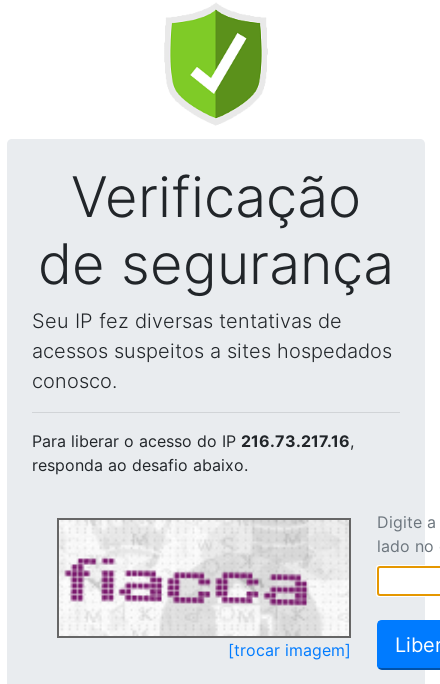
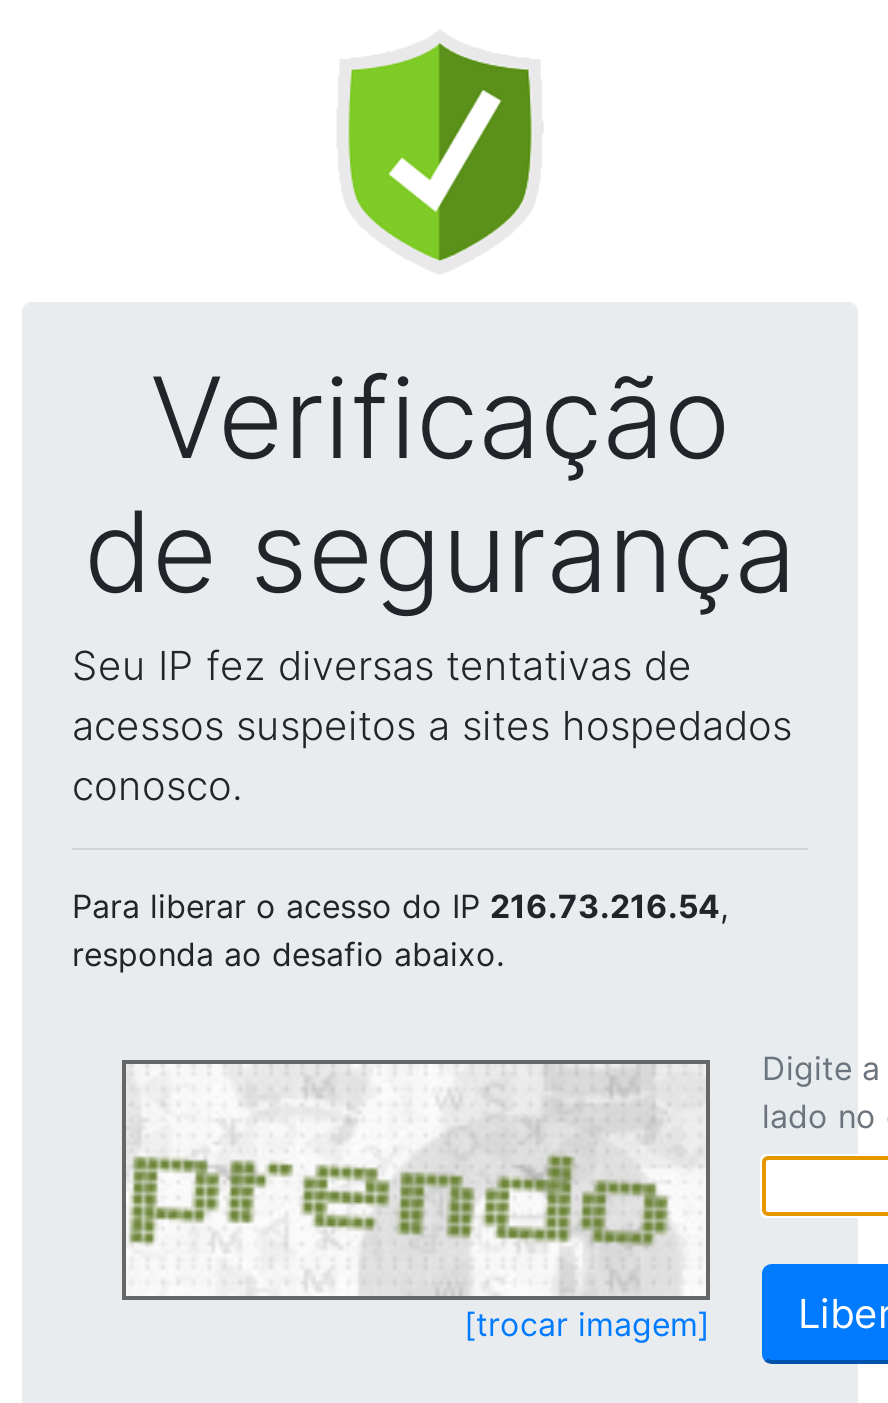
- Para liberar o acesso do IP 216.73.217.16,
+ Para liberar o acesso do IP 216.73.216.54,

- [image]
+ [image]
